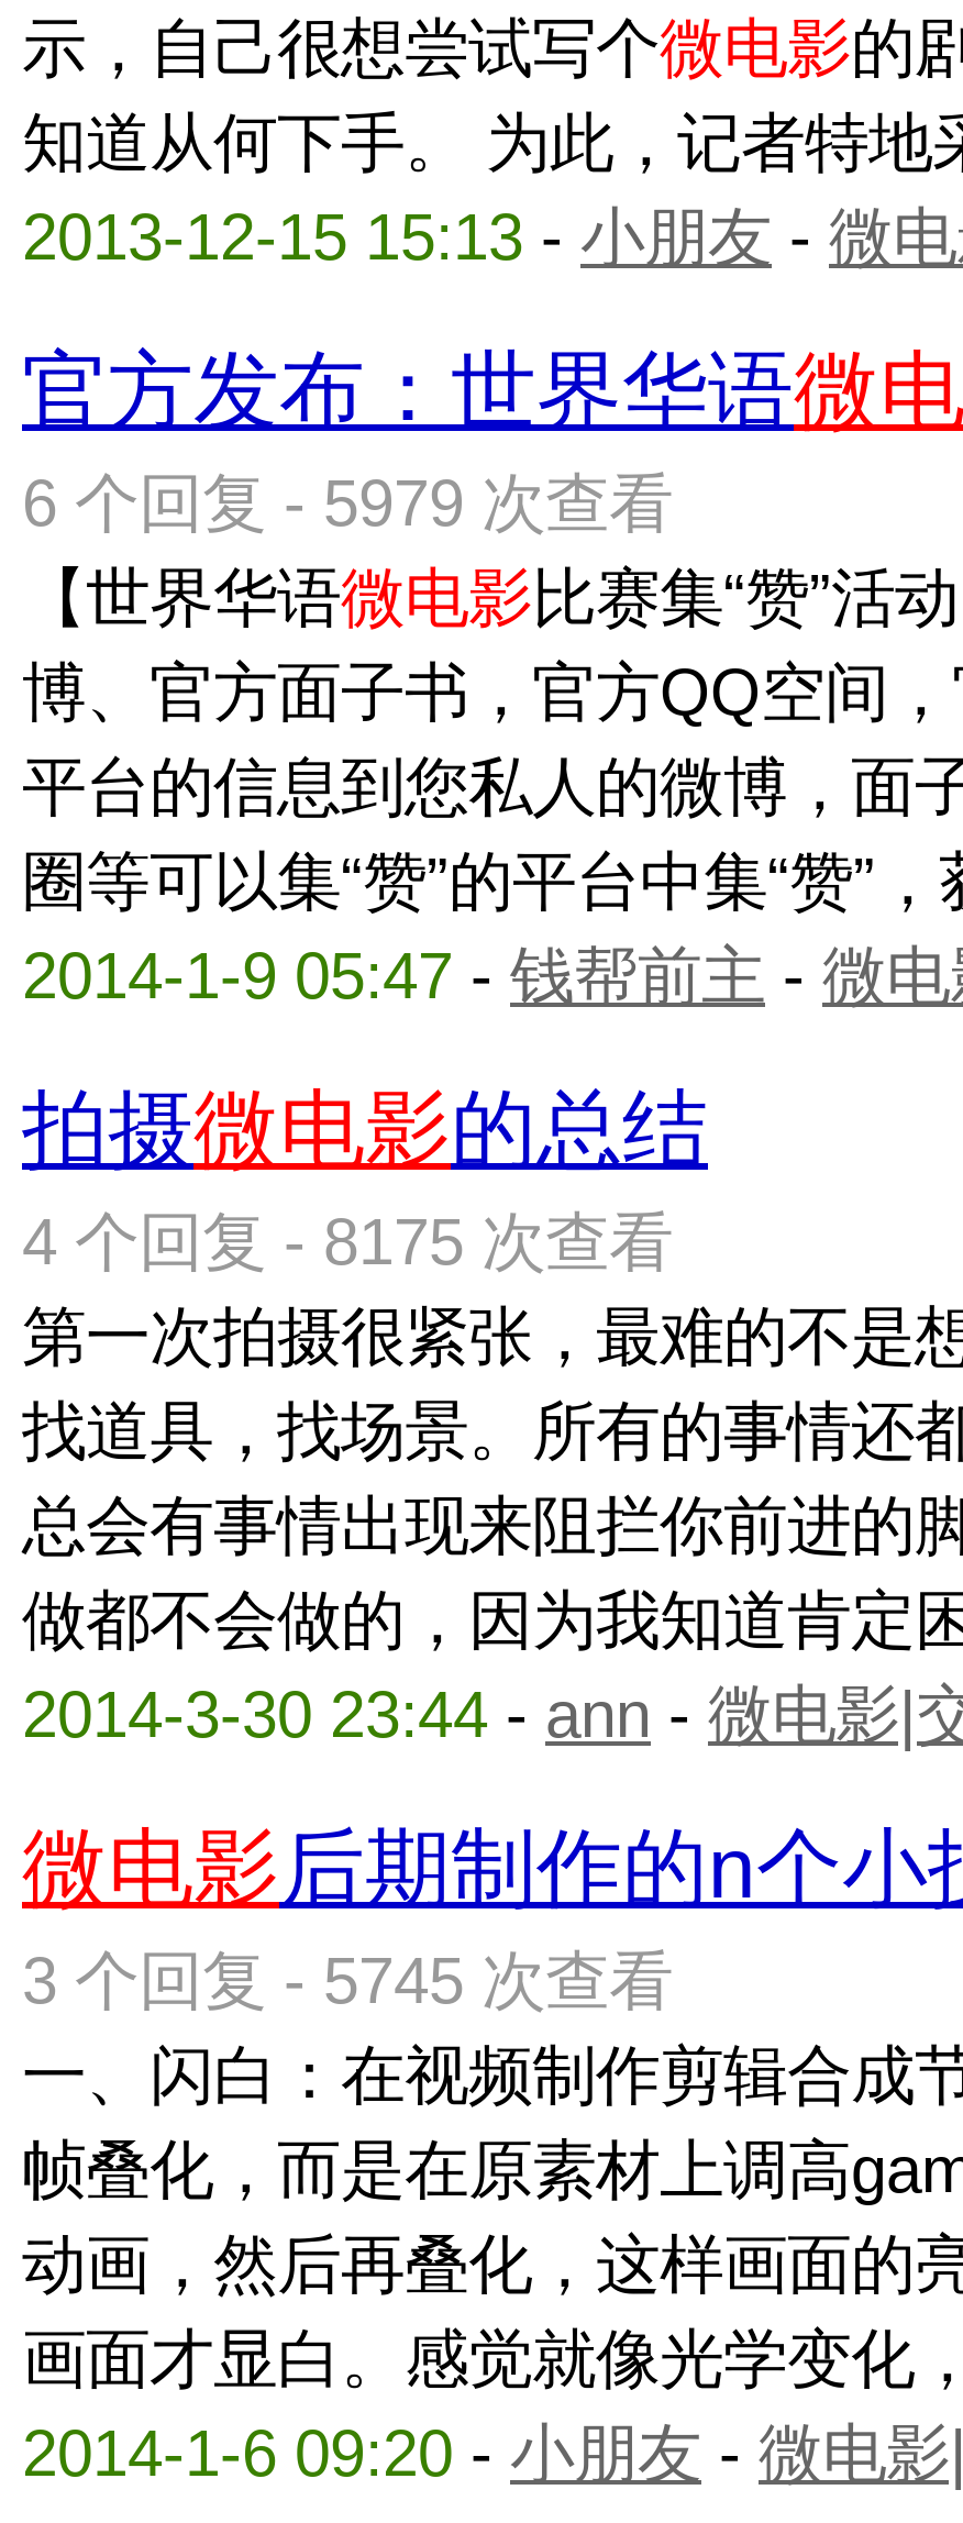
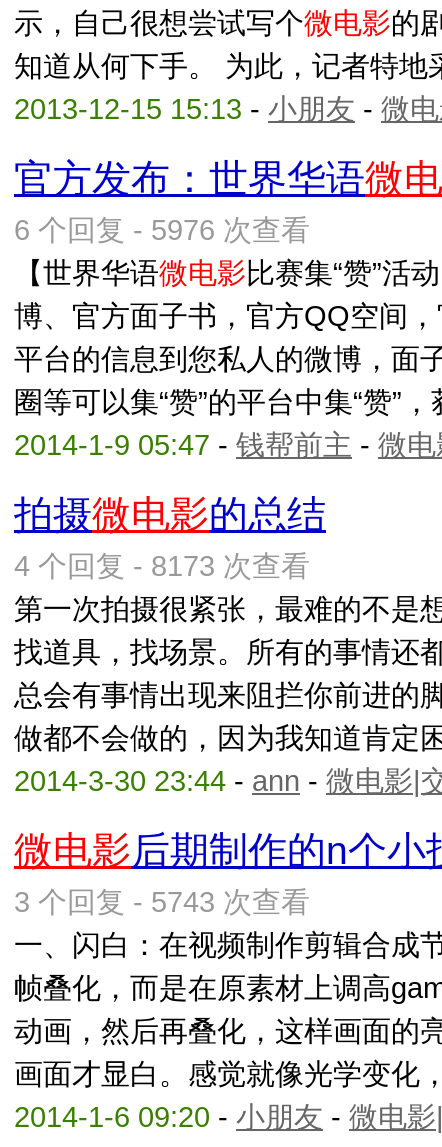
- 6 个回复 - 5979 次查看
+ 6 个回复 - 5976 次查看

- 4 个回复 - 8175 次查看
+ 4 个回复 - 8173 次查看

- 3 个回复 - 5745 次查看
+ 3 个回复 - 5743 次查看
